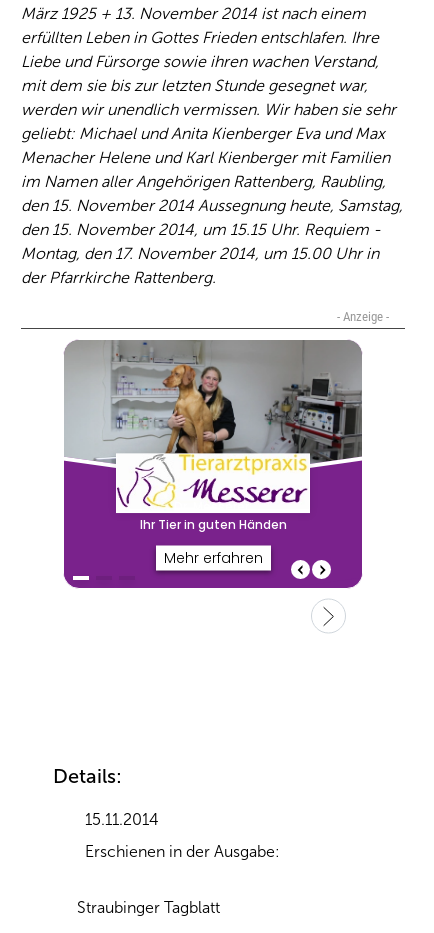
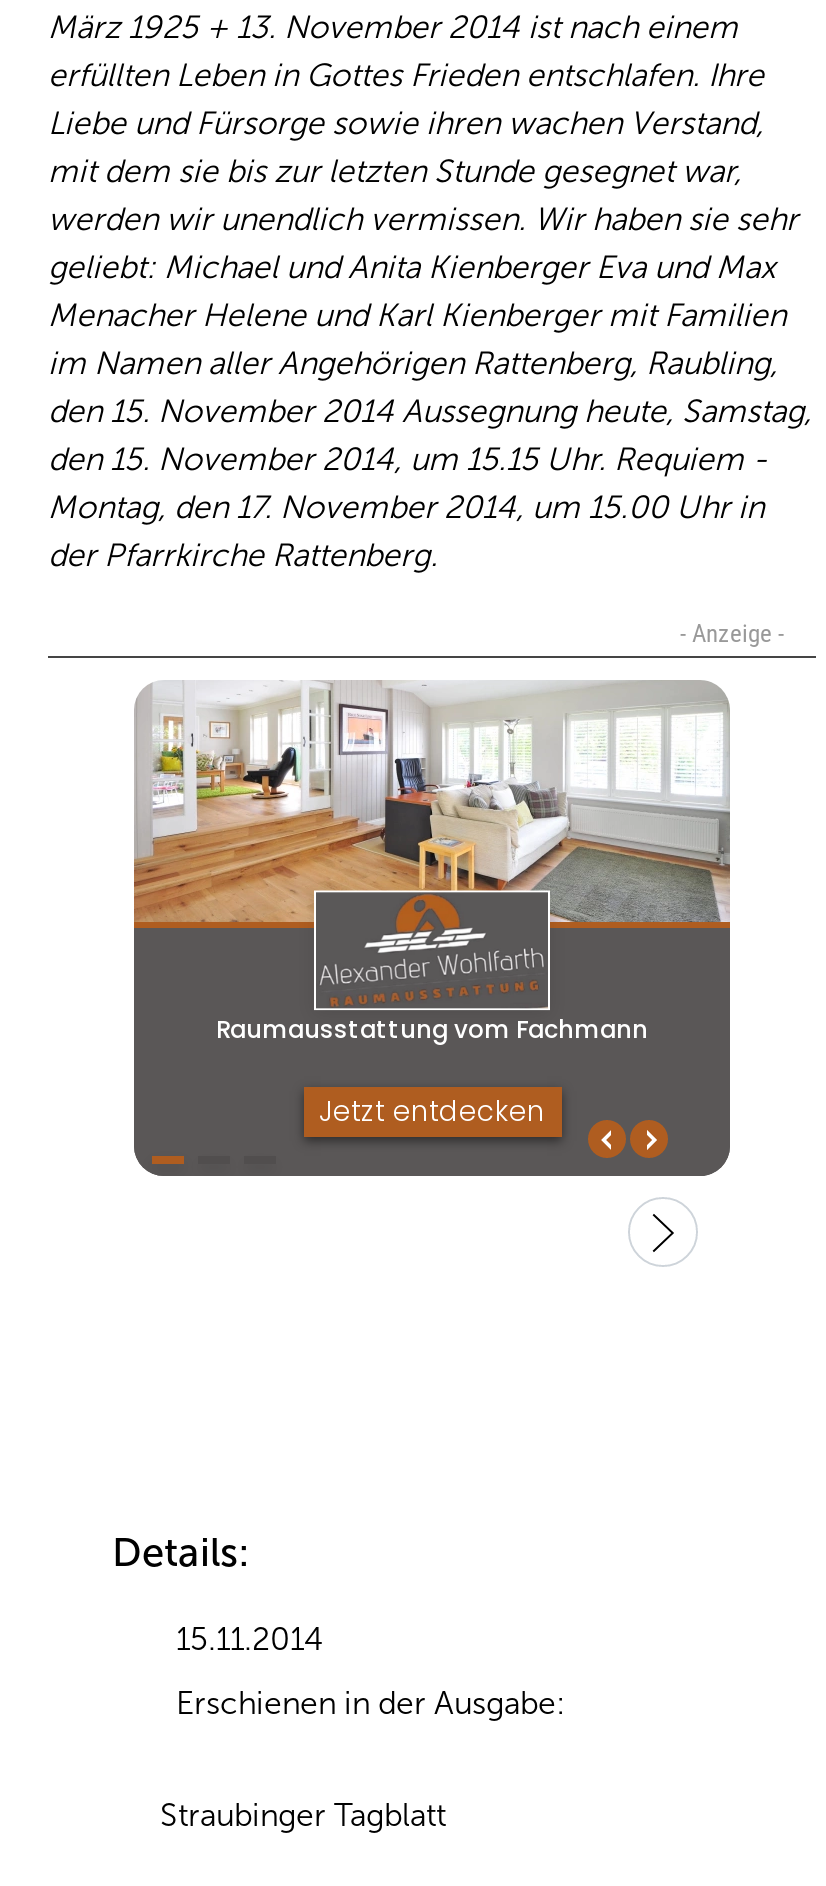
- [image]
+ [image]
